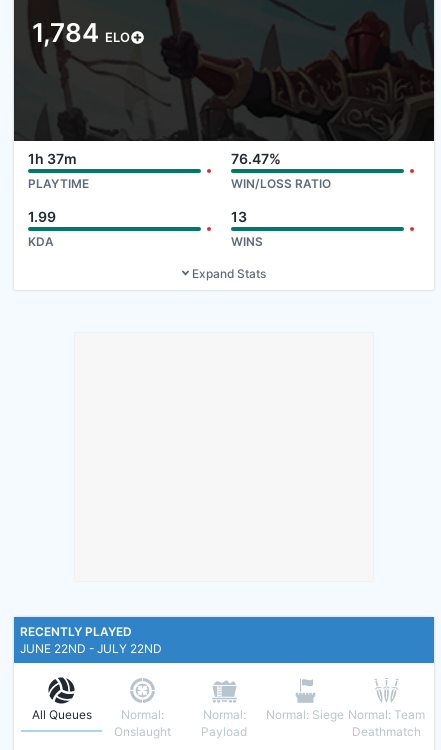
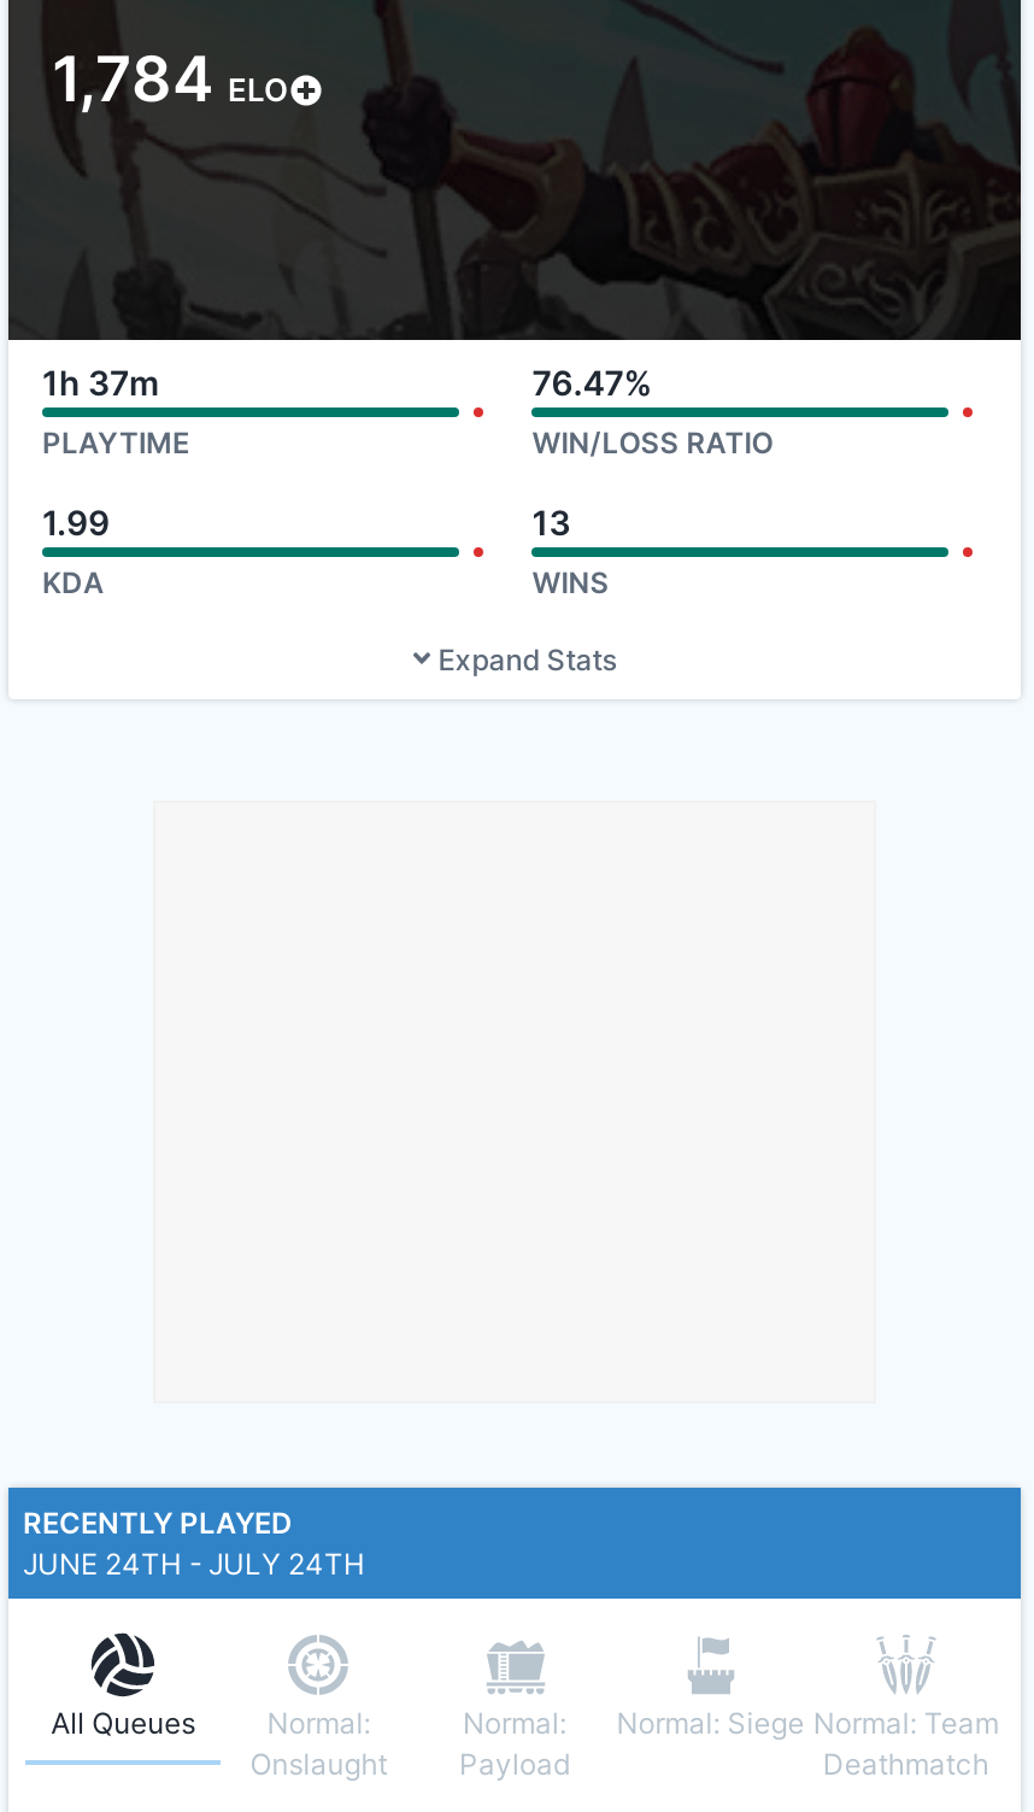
- JUNE 22ND - JULY 22ND
+ JUNE 24TH - JULY 24TH
